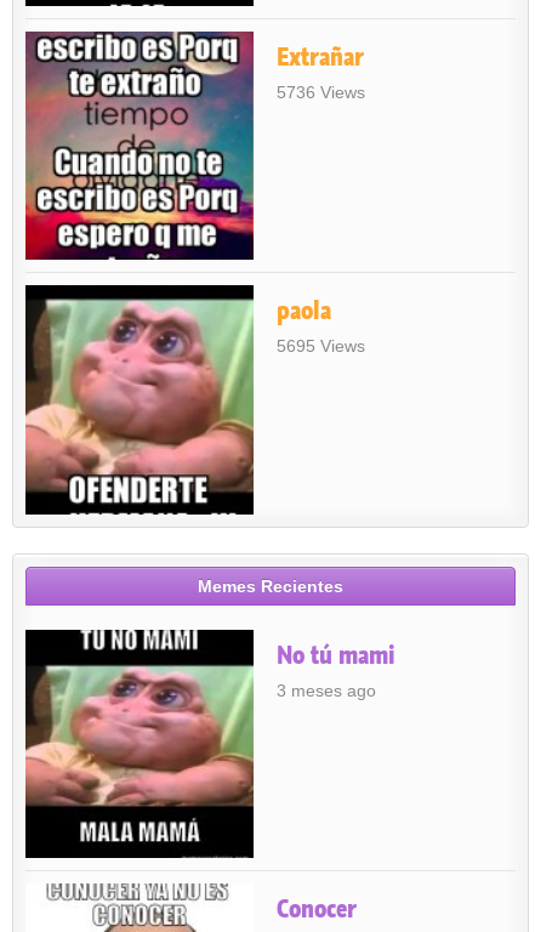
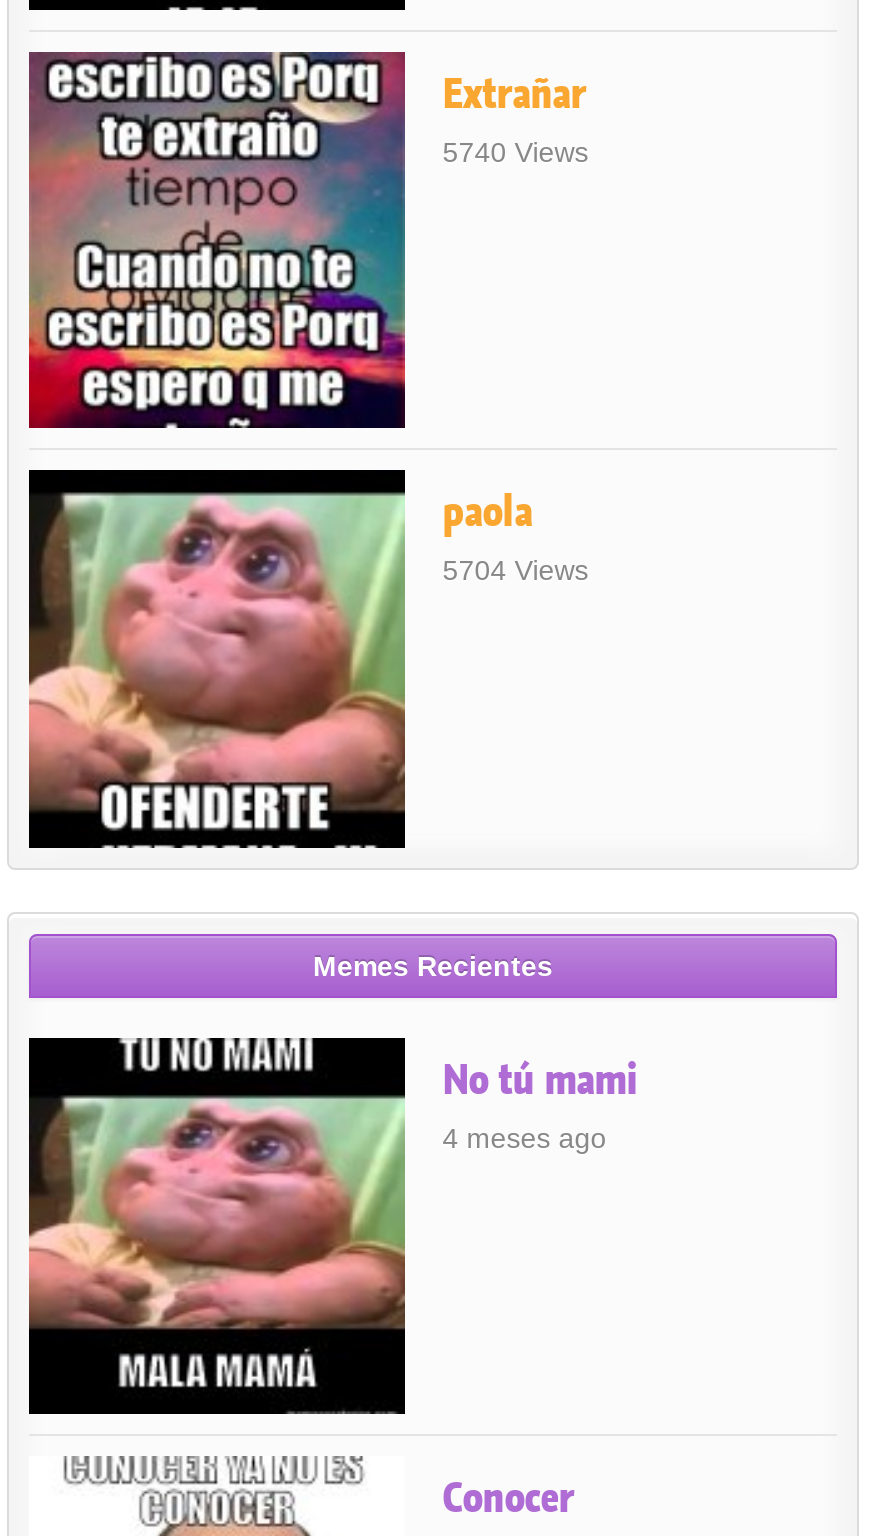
- 5736 Views
+ 5740 Views

- 5695 Views
+ 5704 Views

- 3 meses ago
+ 4 meses ago
